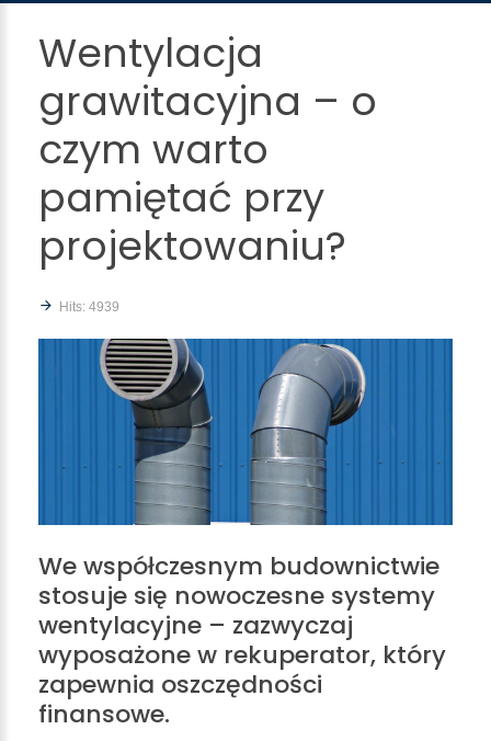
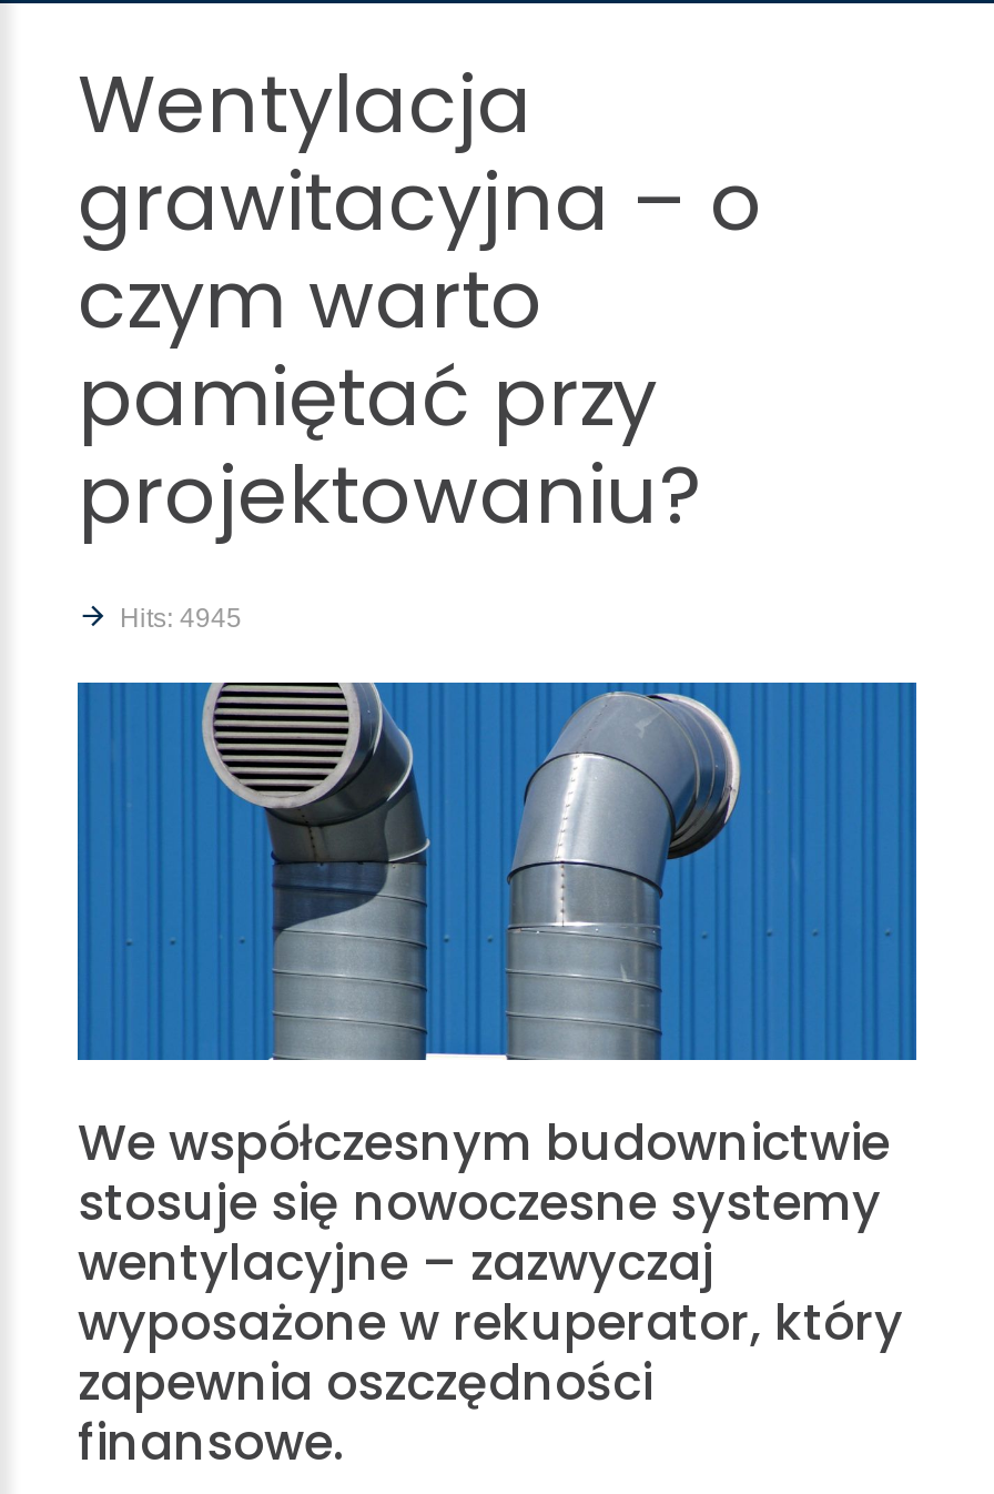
- Hits: 4939
+ Hits: 4945
